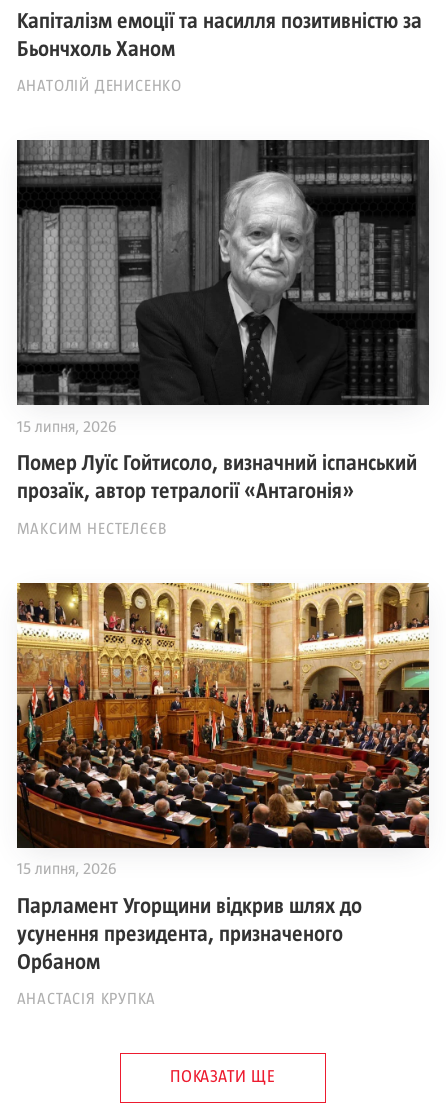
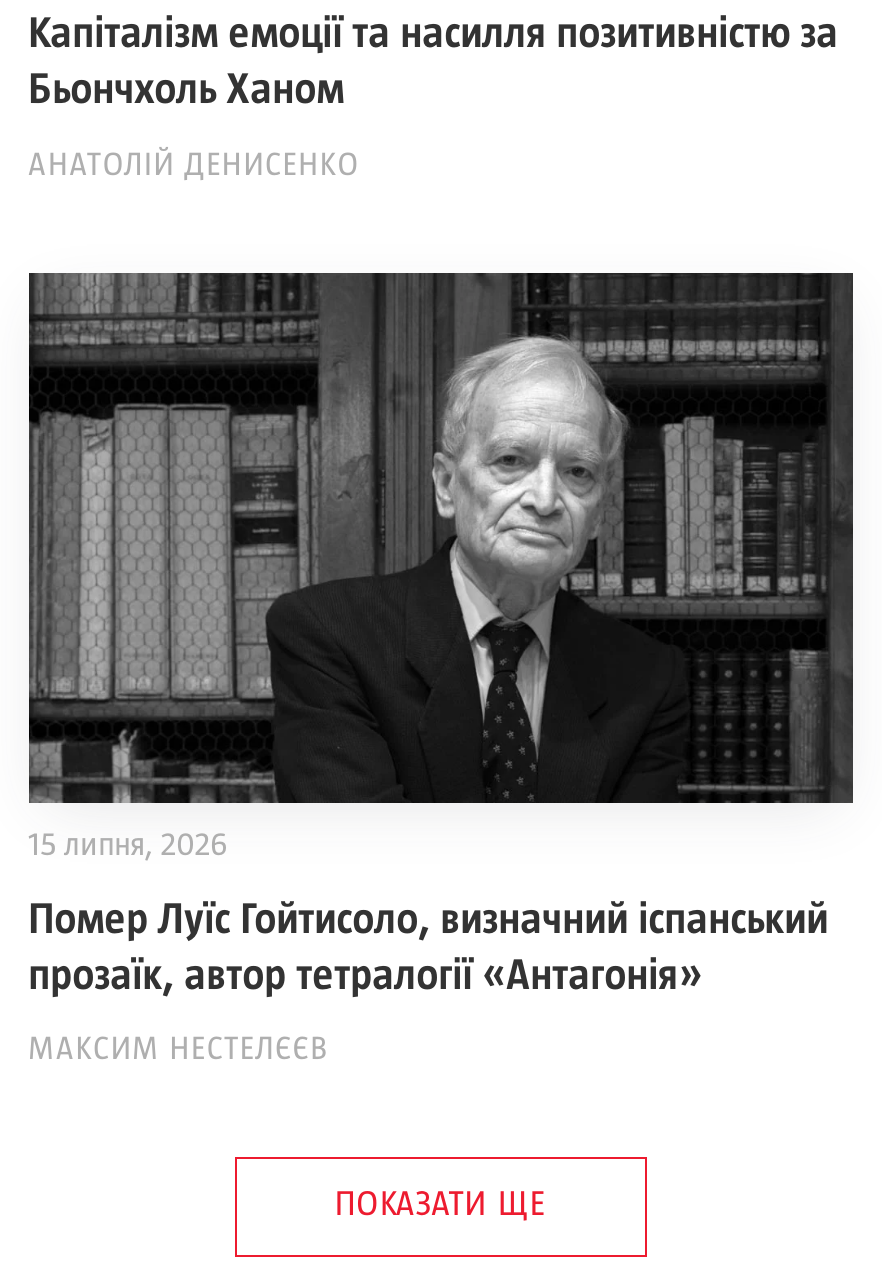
- [image]
- 15 липня, 2026
- Парламент Угорщини відкрив шлях до
- усунення президента, призначеного
- Орбаном
- АНАСТАСІЯ КРУПКА
